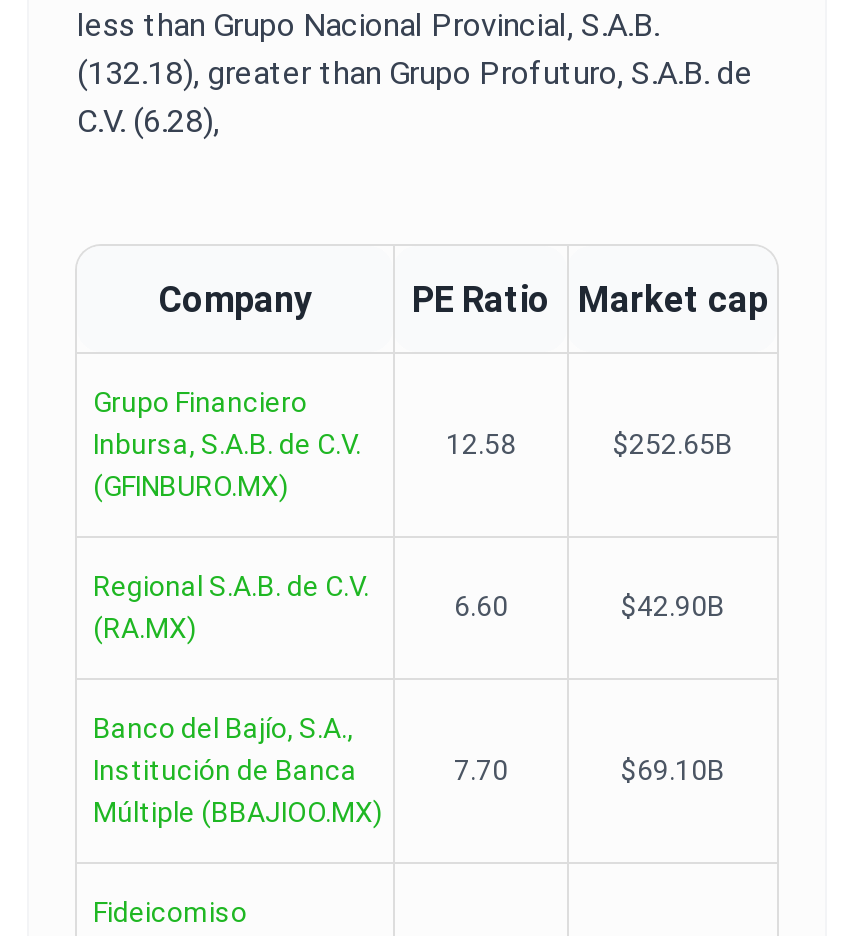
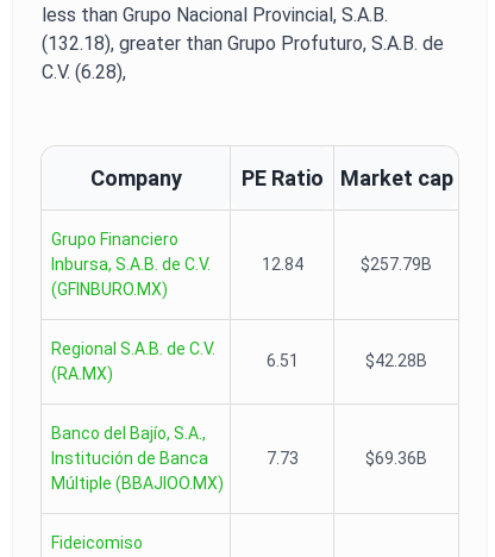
- 12.58
- $252.65B
+ 12.84
+ $257.79B

- 6.60
- $42.90B
+ 6.51
+ $42.28B

- 7.70
- $69.10B
+ 7.73
+ $69.36B
